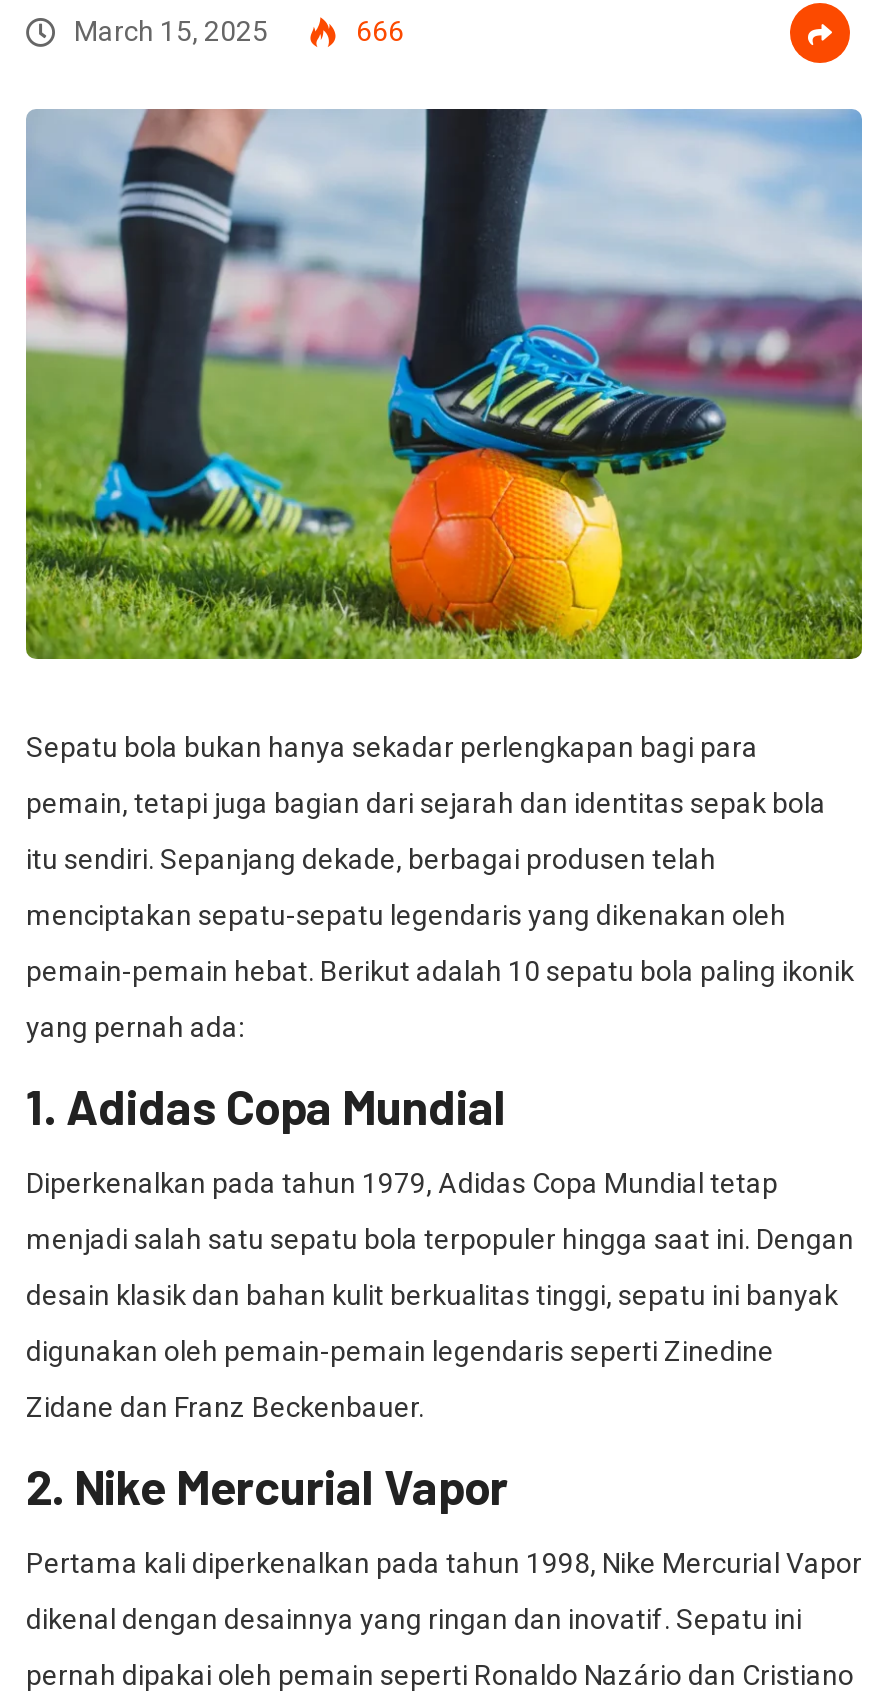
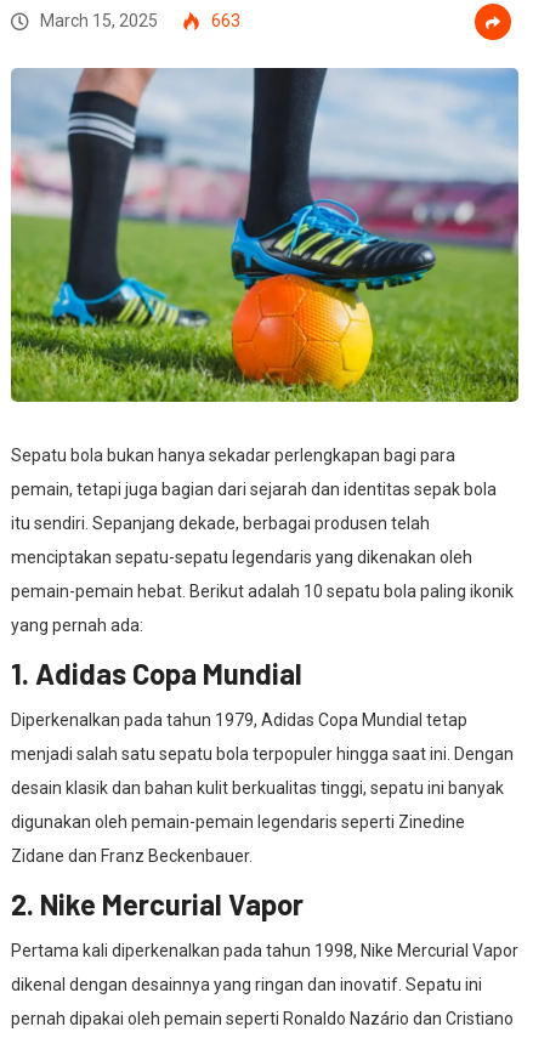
- 666
+ 663
